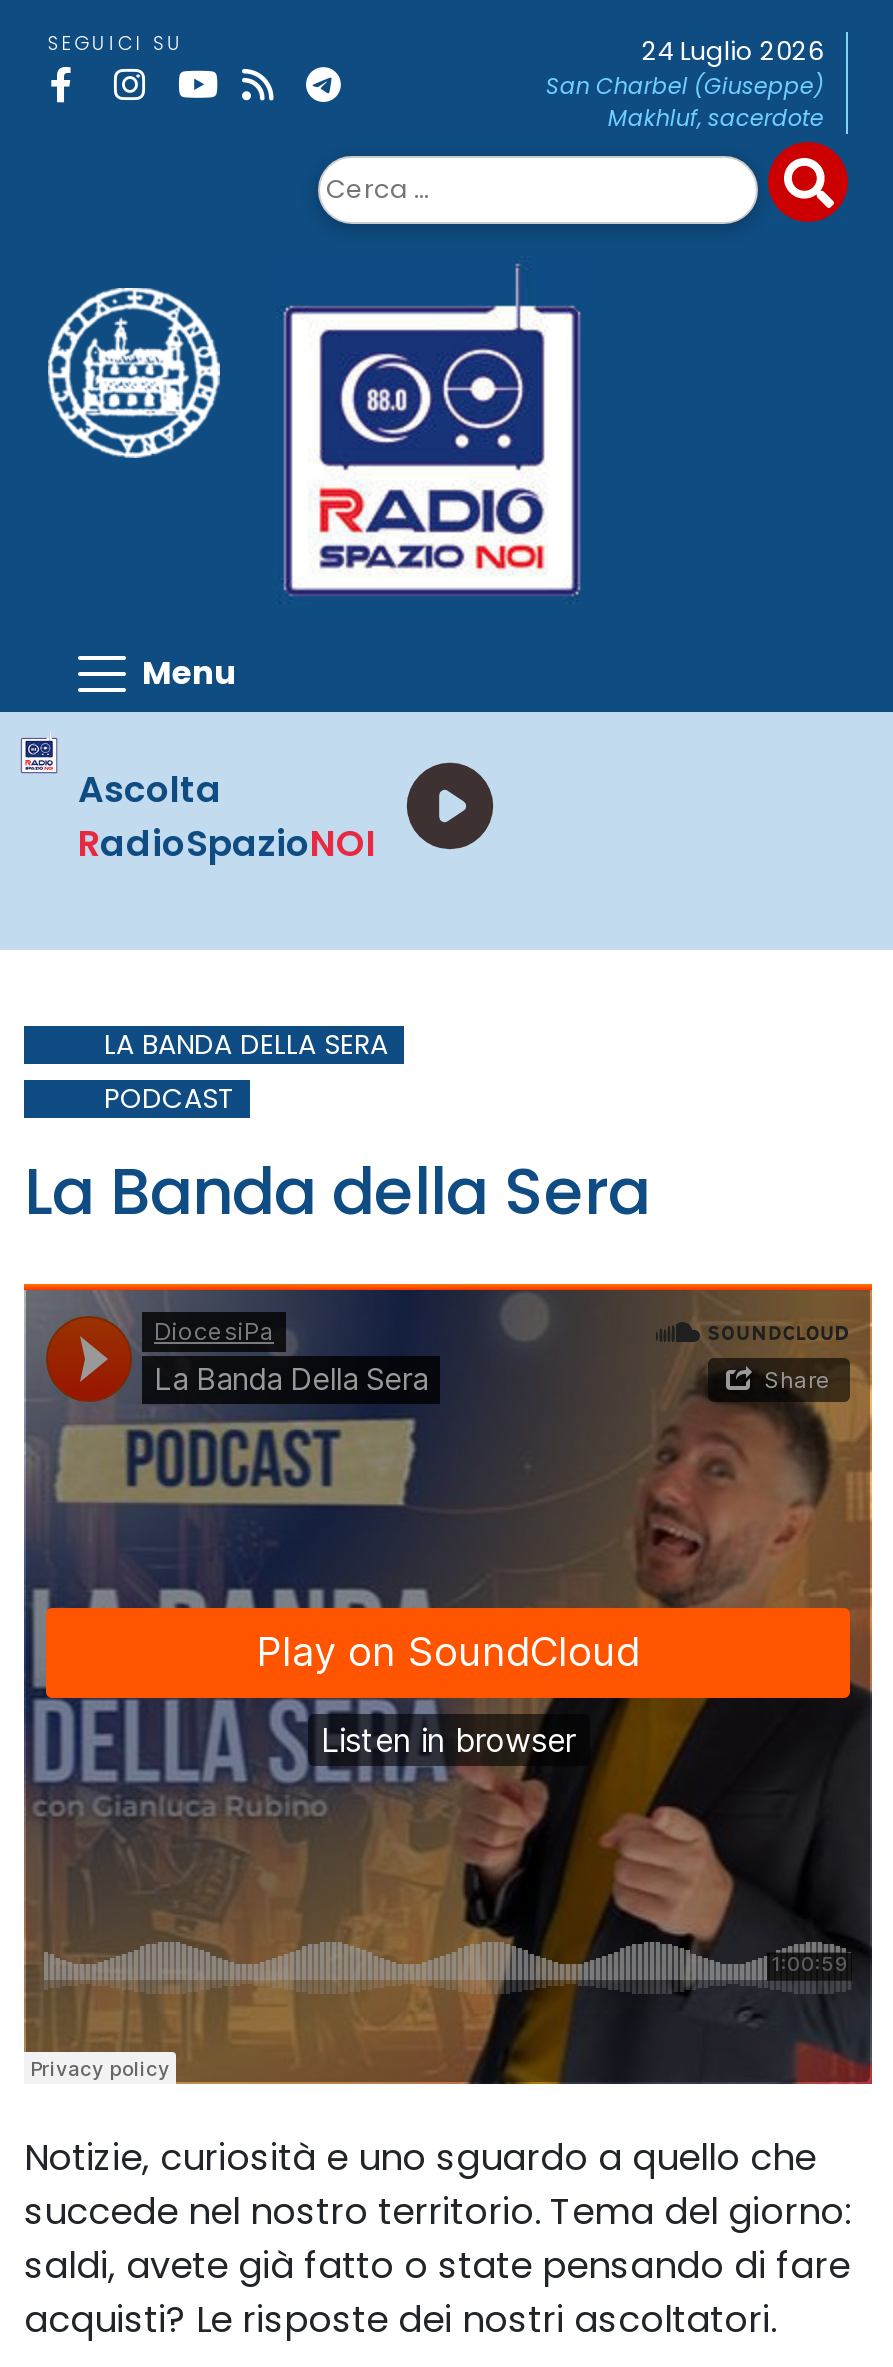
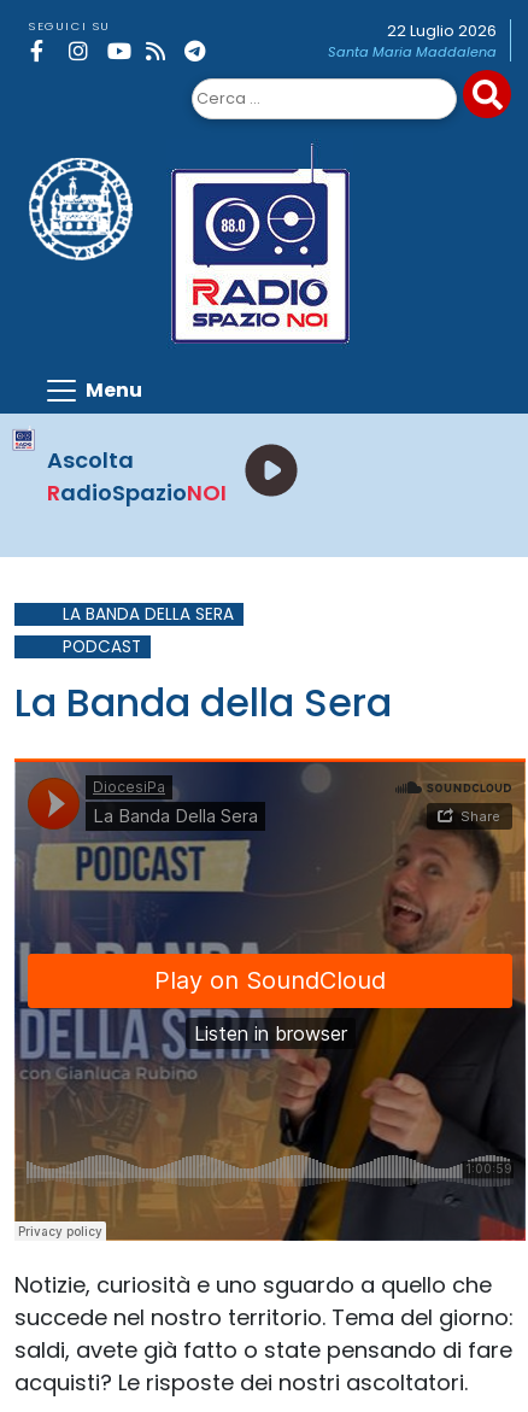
- 24 Luglio 2026
- San Charbel (Giuseppe)
- Makhluf, sacerdote
+ 22 Luglio 2026
+ Santa Maria Maddalena
